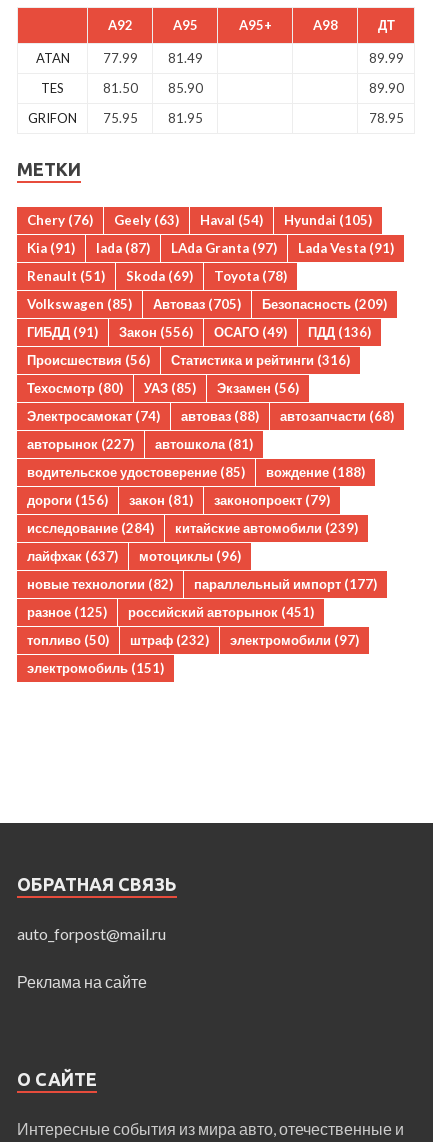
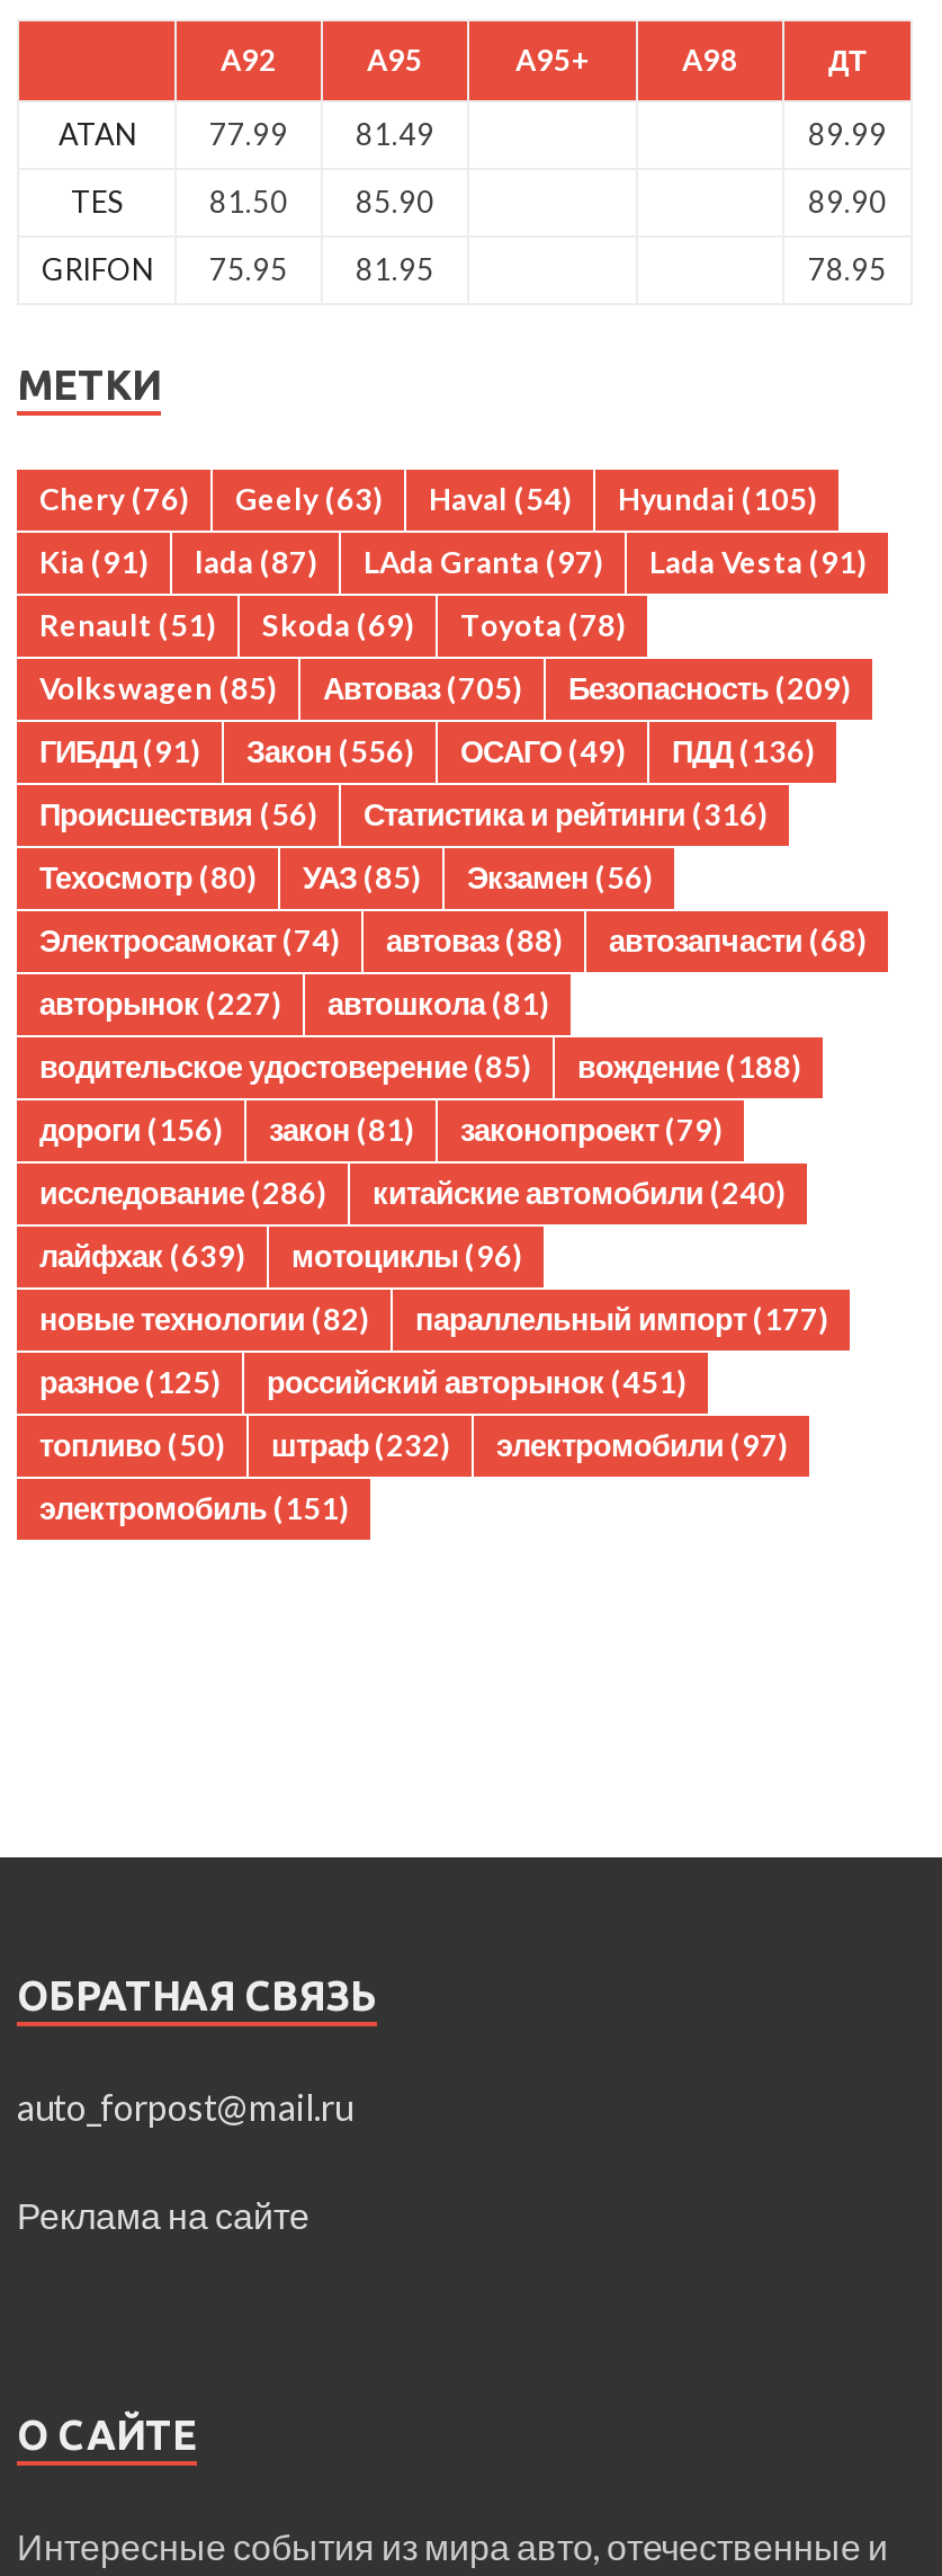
- исследование (284)
+ исследование (286)

- китайские автомобили (239)
+ китайские автомобили (240)

- лайфхак (637) мотоциклы (96)
+ лайфхак (639) мотоциклы (96)
